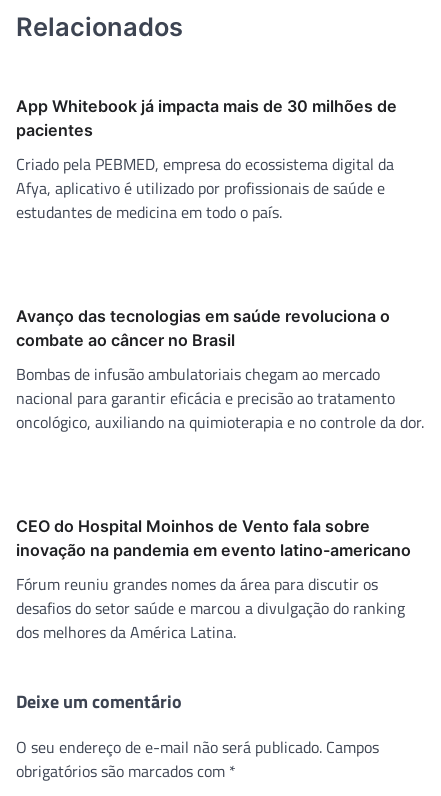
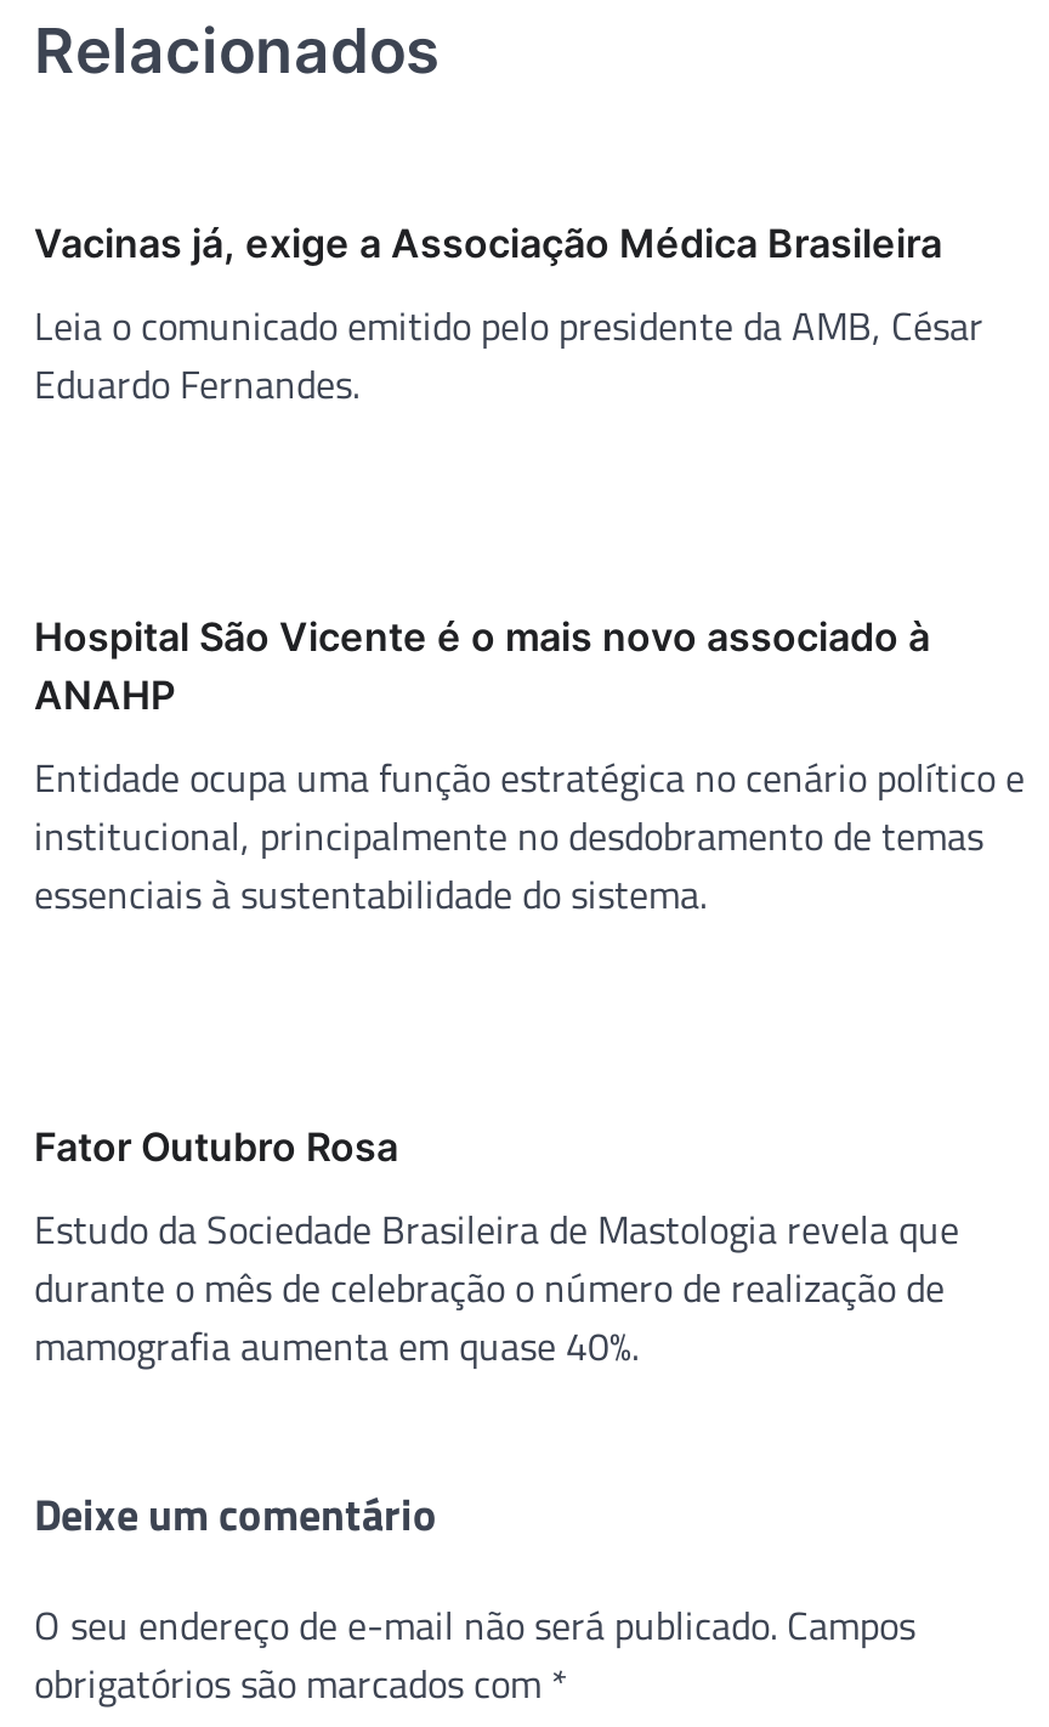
- App Whitebook já impacta mais de 30 milhões de
- pacientes
+ Vacinas já, exige a Associação Médica Brasileira

- Criado pela PEBMED, empresa do ecossistema digital da
- Afya, aplicativo é utilizado por profissionais de saúde e
- estudantes de medicina em todo o país.
+ Leia o comunicado emitido pelo presidente da AMB, César
+ Eduardo Fernandes.

- Avanço das tecnologias em saúde revoluciona o
- combate ao câncer no Brasil
+ Hospital São Vicente é o mais novo associado à
+ ANAHP

- Bombas de infusão ambulatoriais chegam ao mercado
- nacional para garantir eficácia e precisão ao tratamento
- oncológico, auxiliando na quimioterapia e no controle da dor.
+ Entidade ocupa uma função estratégica no cenário político e
+ institucional, principalmente no desdobramento de temas
+ essenciais à sustentabilidade do sistema.

- CEO do Hospital Moinhos de Vento fala sobre
- inovação na pandemia em evento latino-americano
+ Fator Outubro Rosa

- Fórum reuniu grandes nomes da área para discutir os
- desafios do setor saúde e marcou a divulgação do ranking
- dos melhores da América Latina.
+ Estudo da Sociedade Brasileira de Mastologia revela que
+ durante o mês de celebração o número de realização de
+ mamografia aumenta em quase 40%.
